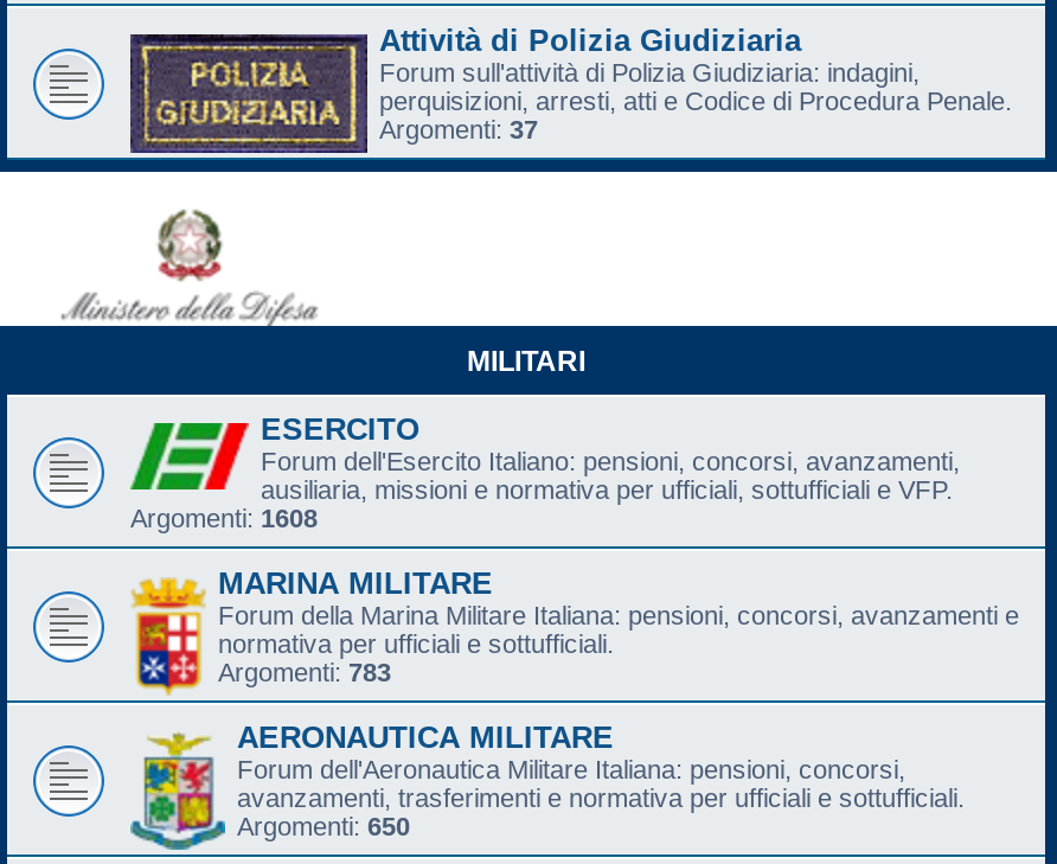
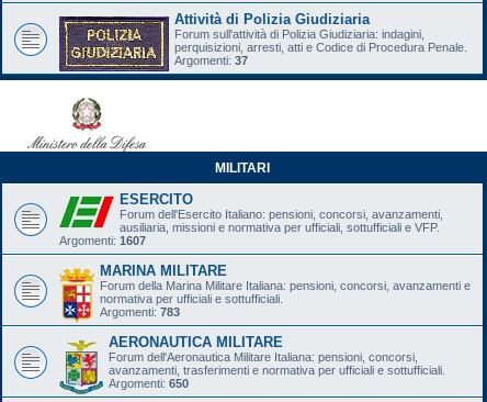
- Argomenti: 1608
+ Argomenti: 1607
